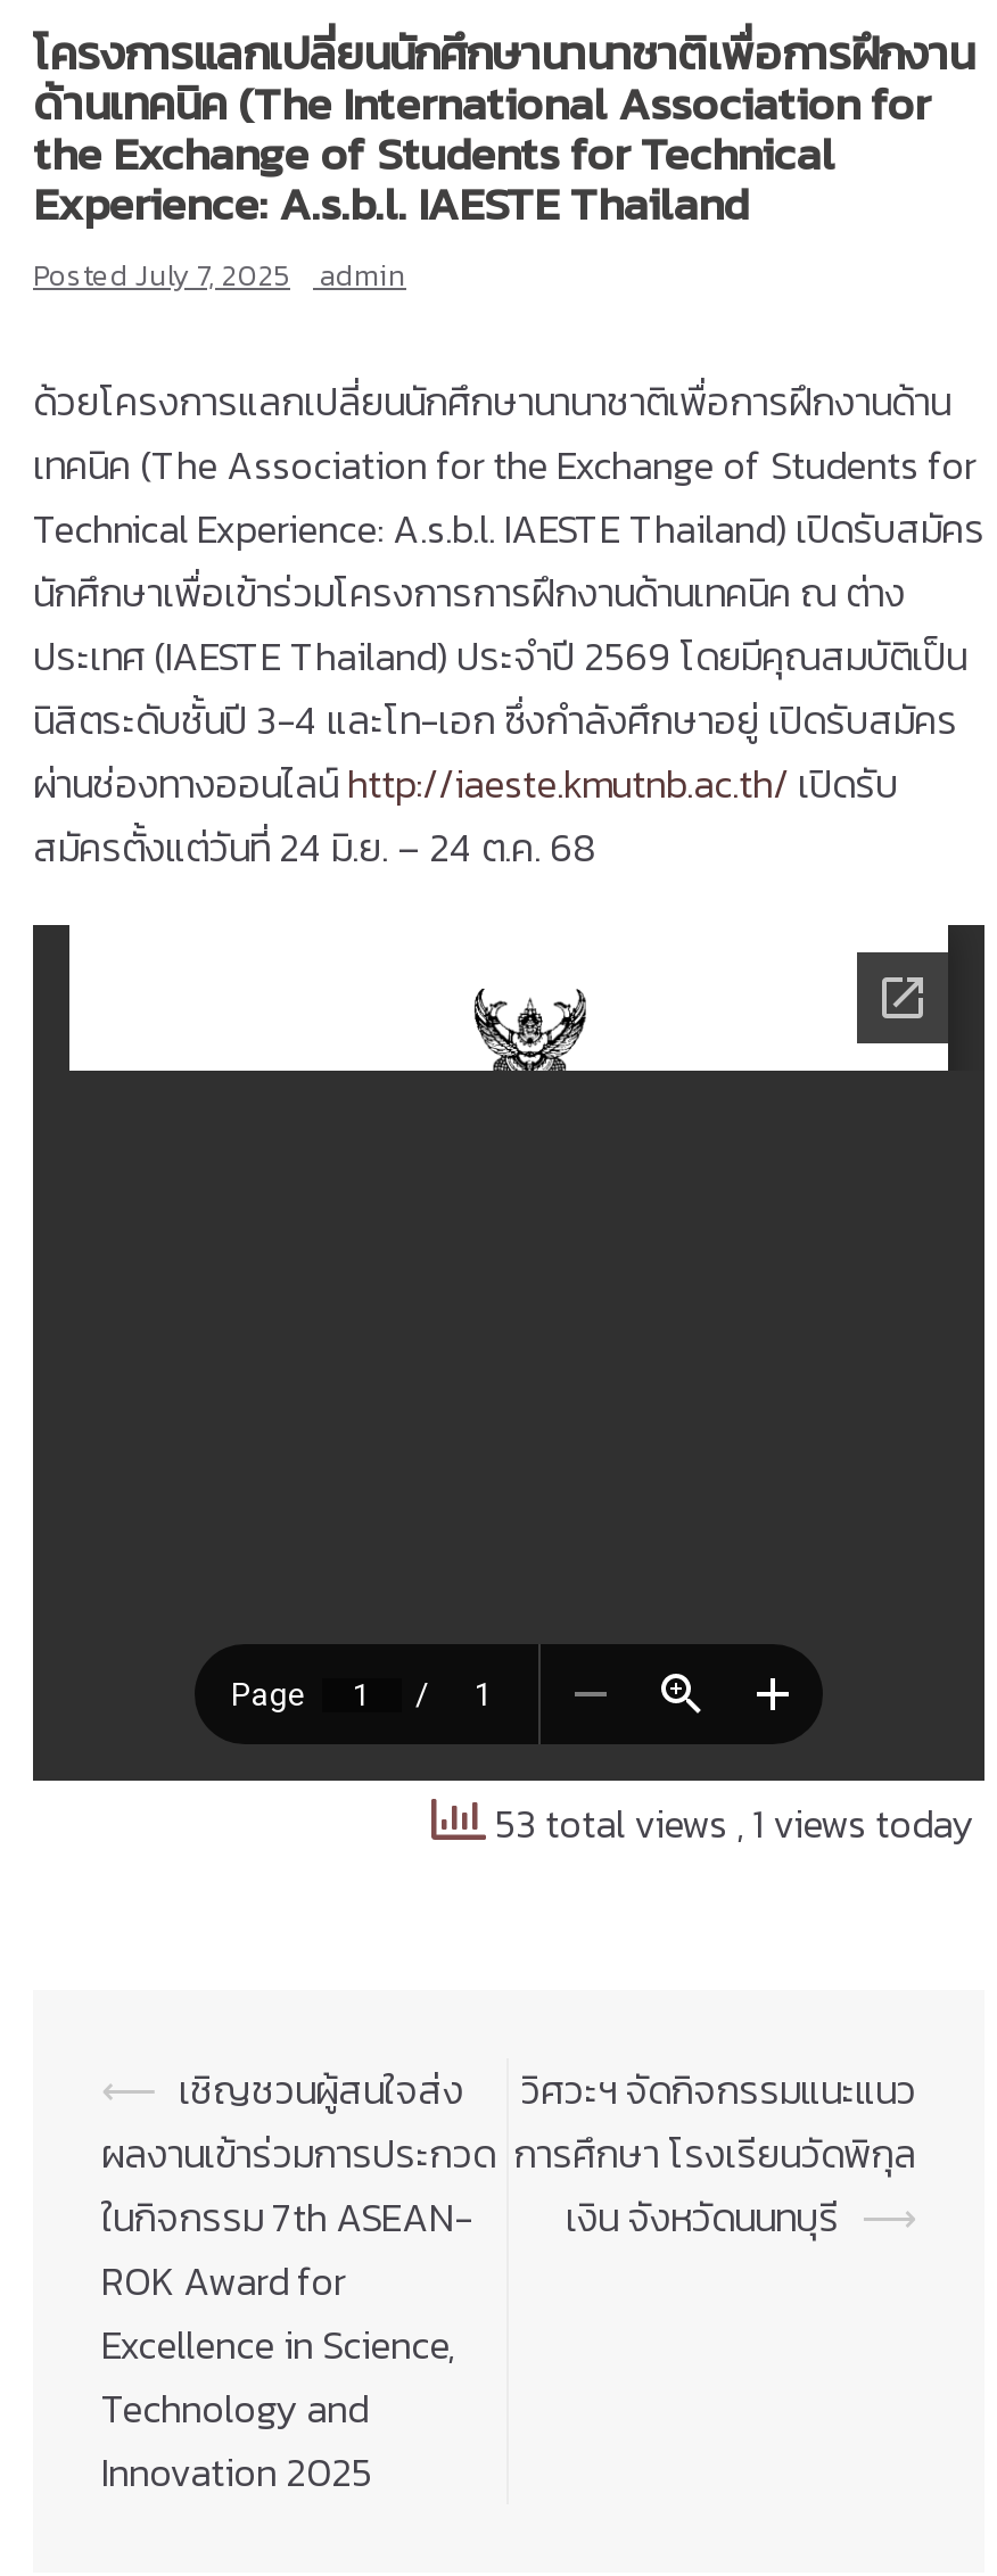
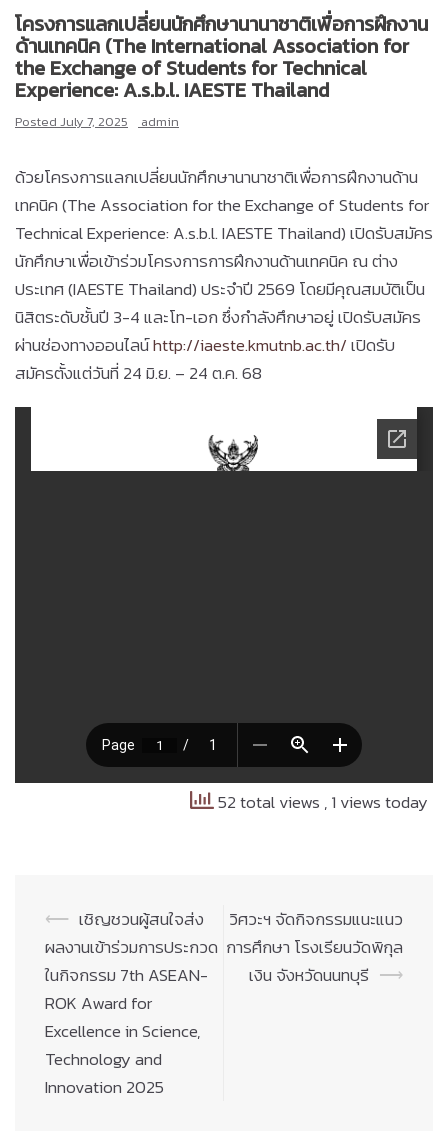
- 53 total views, 1 views today
+ 52 total views, 1 views today
